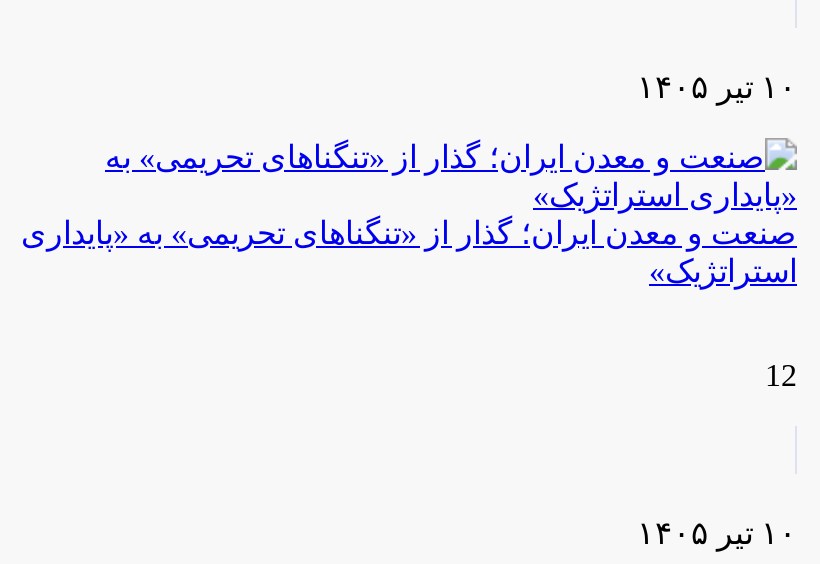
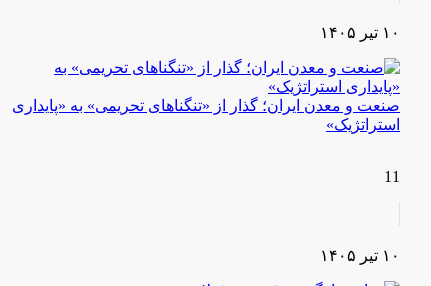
- 12
+ 11
